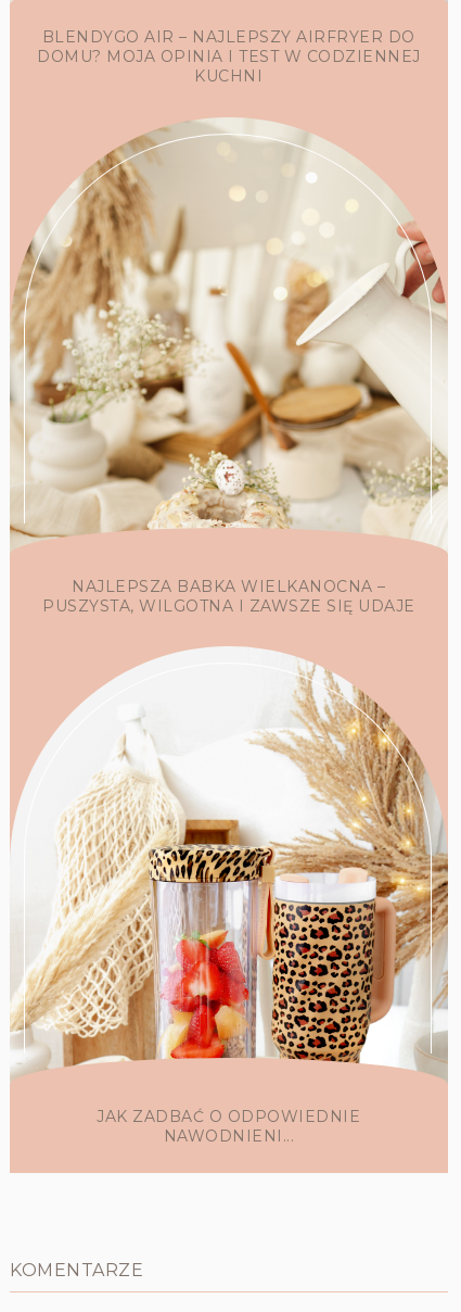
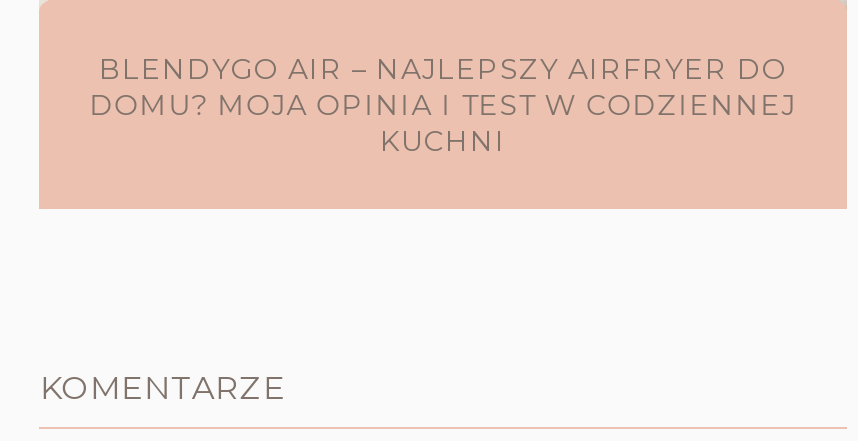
- [image]
- NAJLEPSZA BABKA WIELKANOCNA –
- PUSZYSTA, WILGOTNA I ZAWSZE SIĘ UDAJE

- [image]
- JAK ZADBAĆ O ODPOWIEDNIE
- NAWODNIENI...
